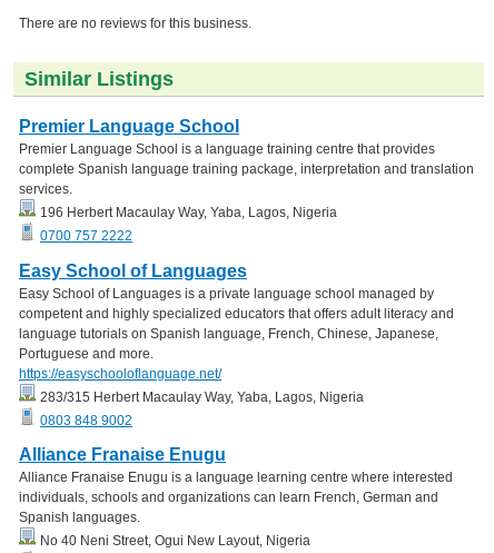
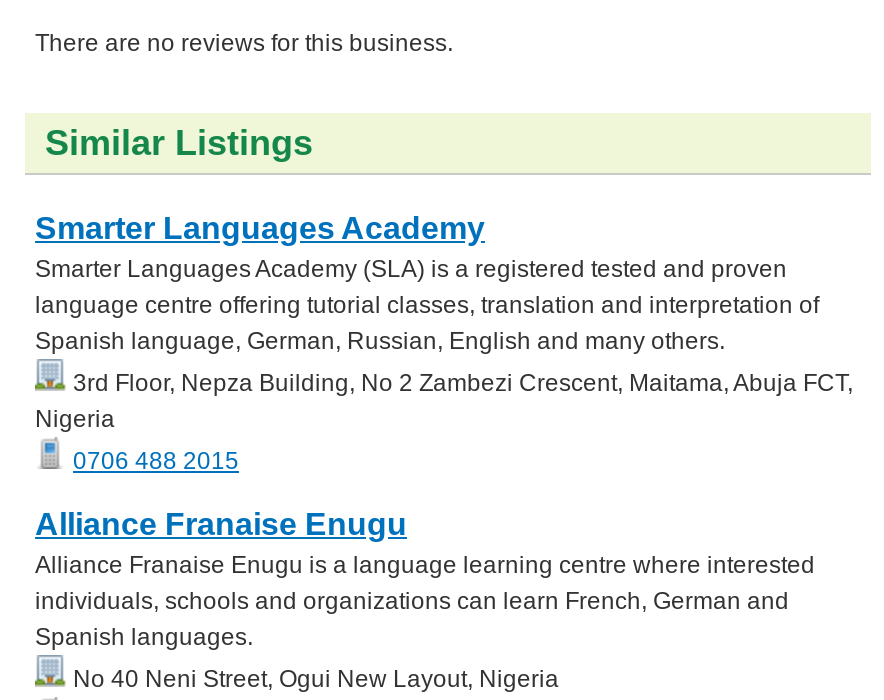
- Premier Language School
- Premier Language School is a language training centre that provides
- complete Spanish language training package, interpretation and translation
- services.
- 196 Herbert Macaulay Way, Yaba, Lagos, Nigeria
- 0700 757 2222
- Easy School of Languages
- Easy School of Languages is a private language school managed by
- competent and highly specialized educators that offers adult literacy and
- language tutorials on Spanish language, French, Chinese, Japanese,
- Portuguese and more.
- https://easyschooloflanguage.net/
- 283/315 Herbert Macaulay Way, Yaba, Lagos, Nigeria
- 0803 848 9002
+ Smarter Languages Academy
+ Smarter Languages Academy (SLA) is a registered tested and proven
+ language centre offering tutorial classes, translation and interpretation of
+ Spanish language, German, Russian, English and many others.
+ 3rd Floor, Nepza Building, No 2 Zambezi Crescent, Maitama, Abuja FCT,
+ Nigeria
+ 0706 488 2015
